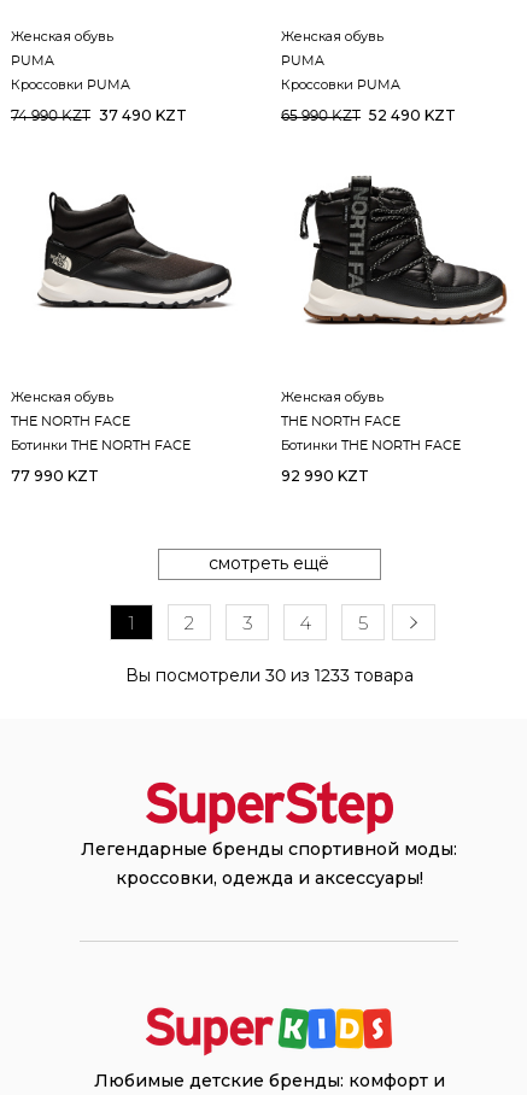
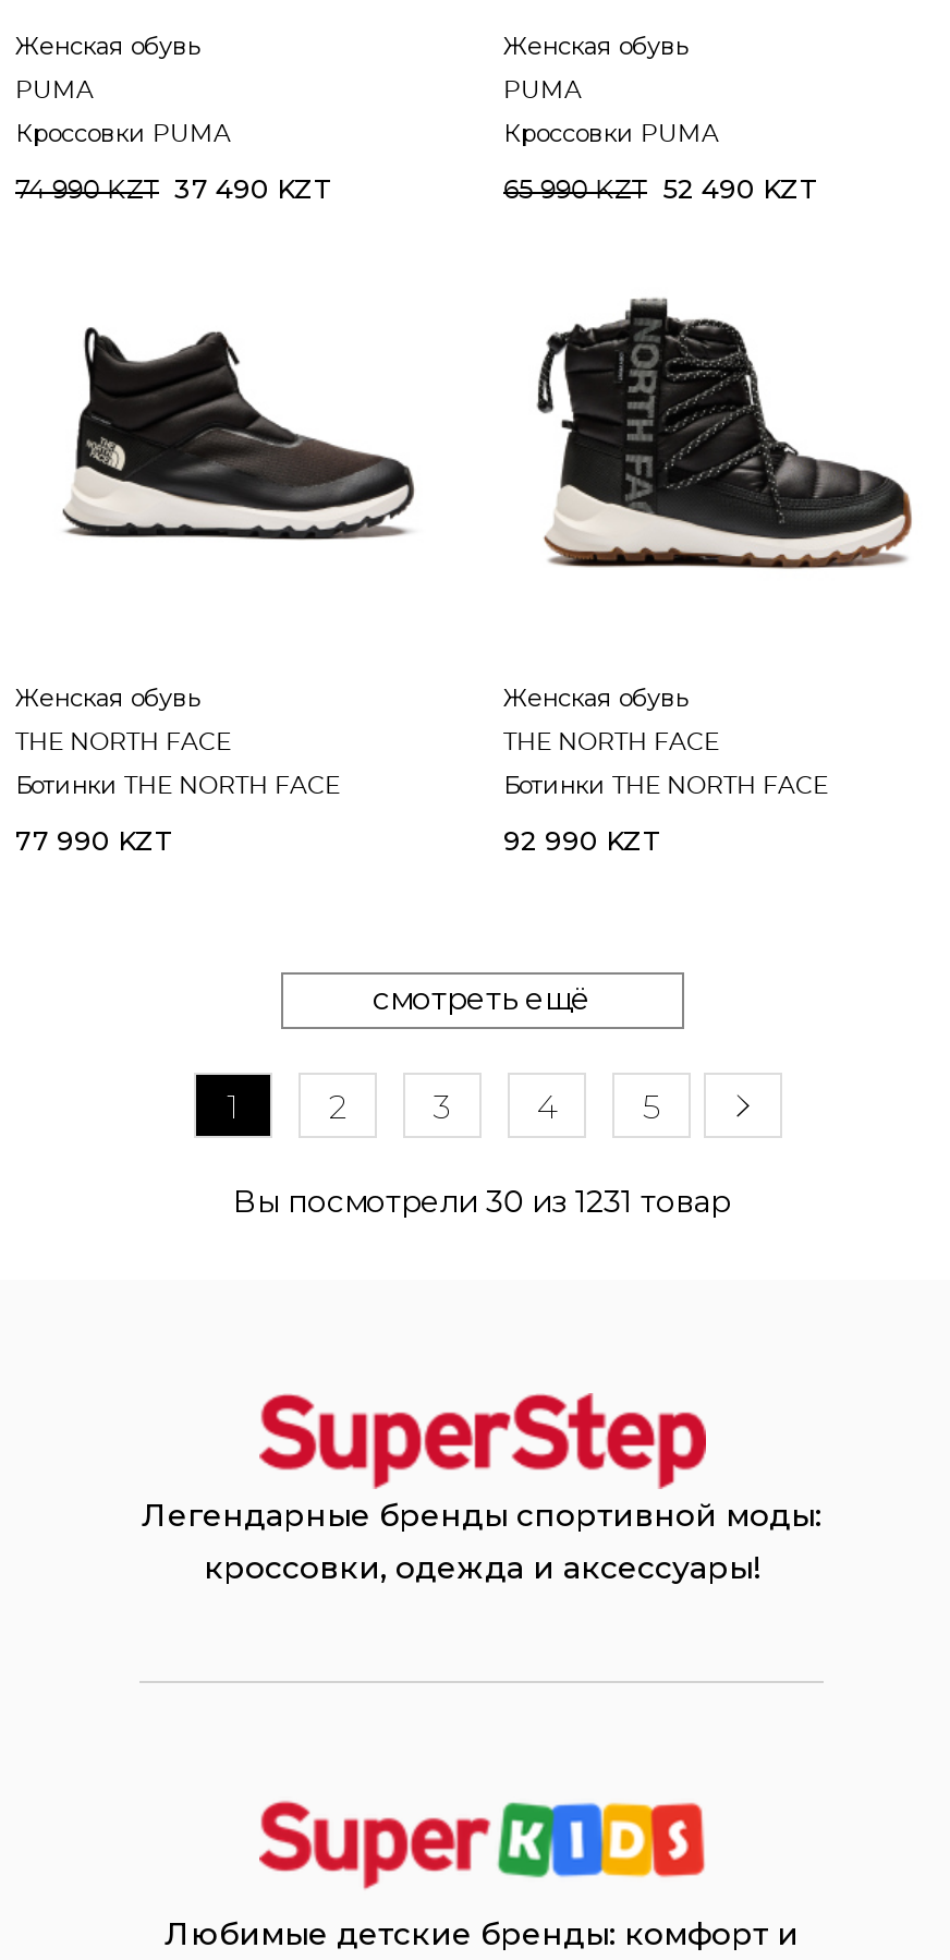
- Вы посмотрели 30 из 1233 товара
+ Вы посмотрели 30 из 1231 товар
